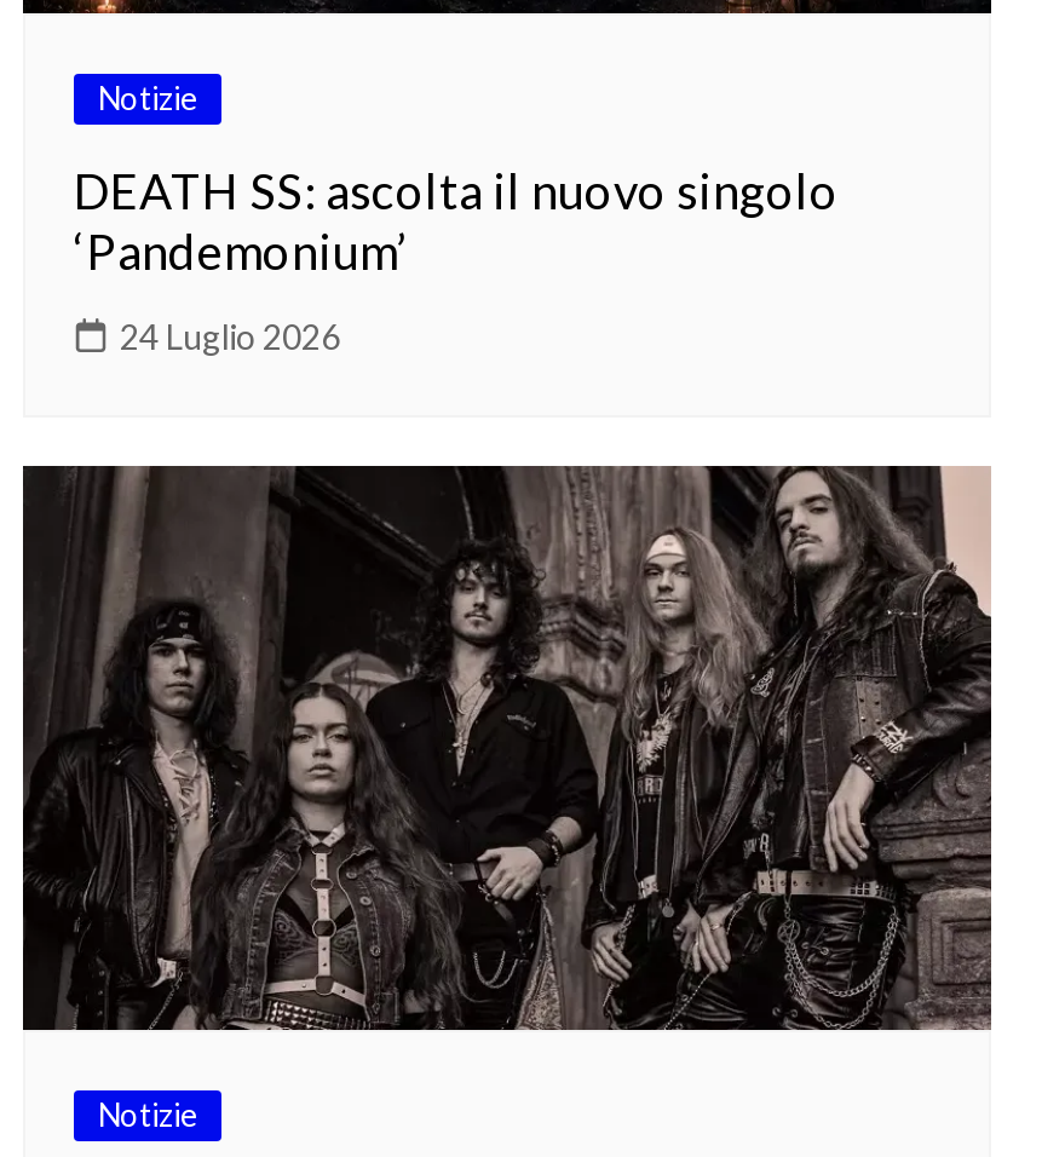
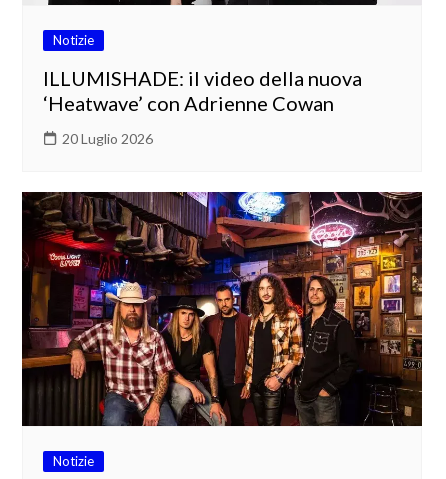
- DEATH SS: ascolta il nuovo singolo
- ‘Pandemonium’
+ ILLUMISHADE: il video della nuova
+ ‘Heatwave’ con Adrienne Cowan

- 24 Luglio 2026
+ 20 Luglio 2026

- [image]
+ [image]
